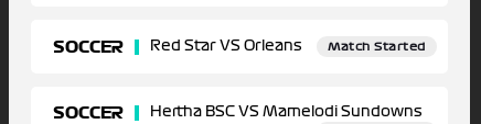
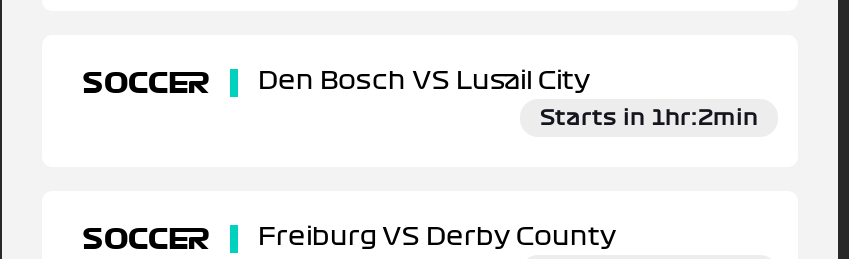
- Red Star VS Orleans
- Match Started
+ Den Bosch VS Lusail City
+ Starts in 1hr:2min

- Hertha BSC VS Mamelodi Sundowns
+ Freiburg VS Derby County
